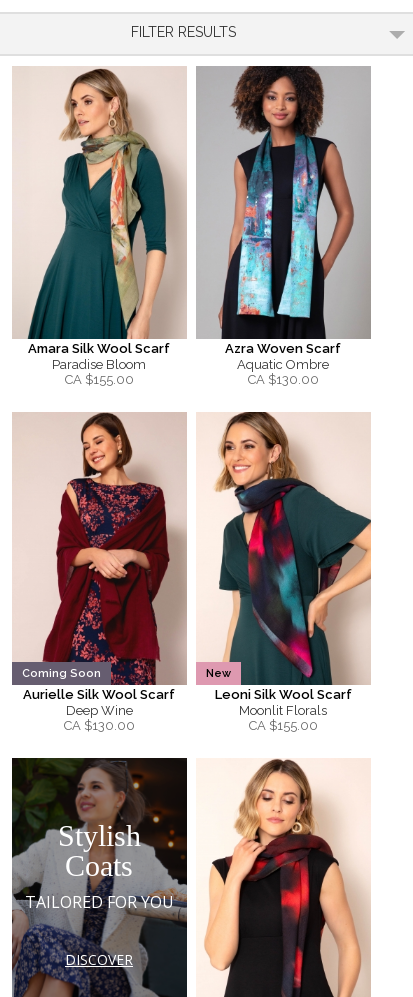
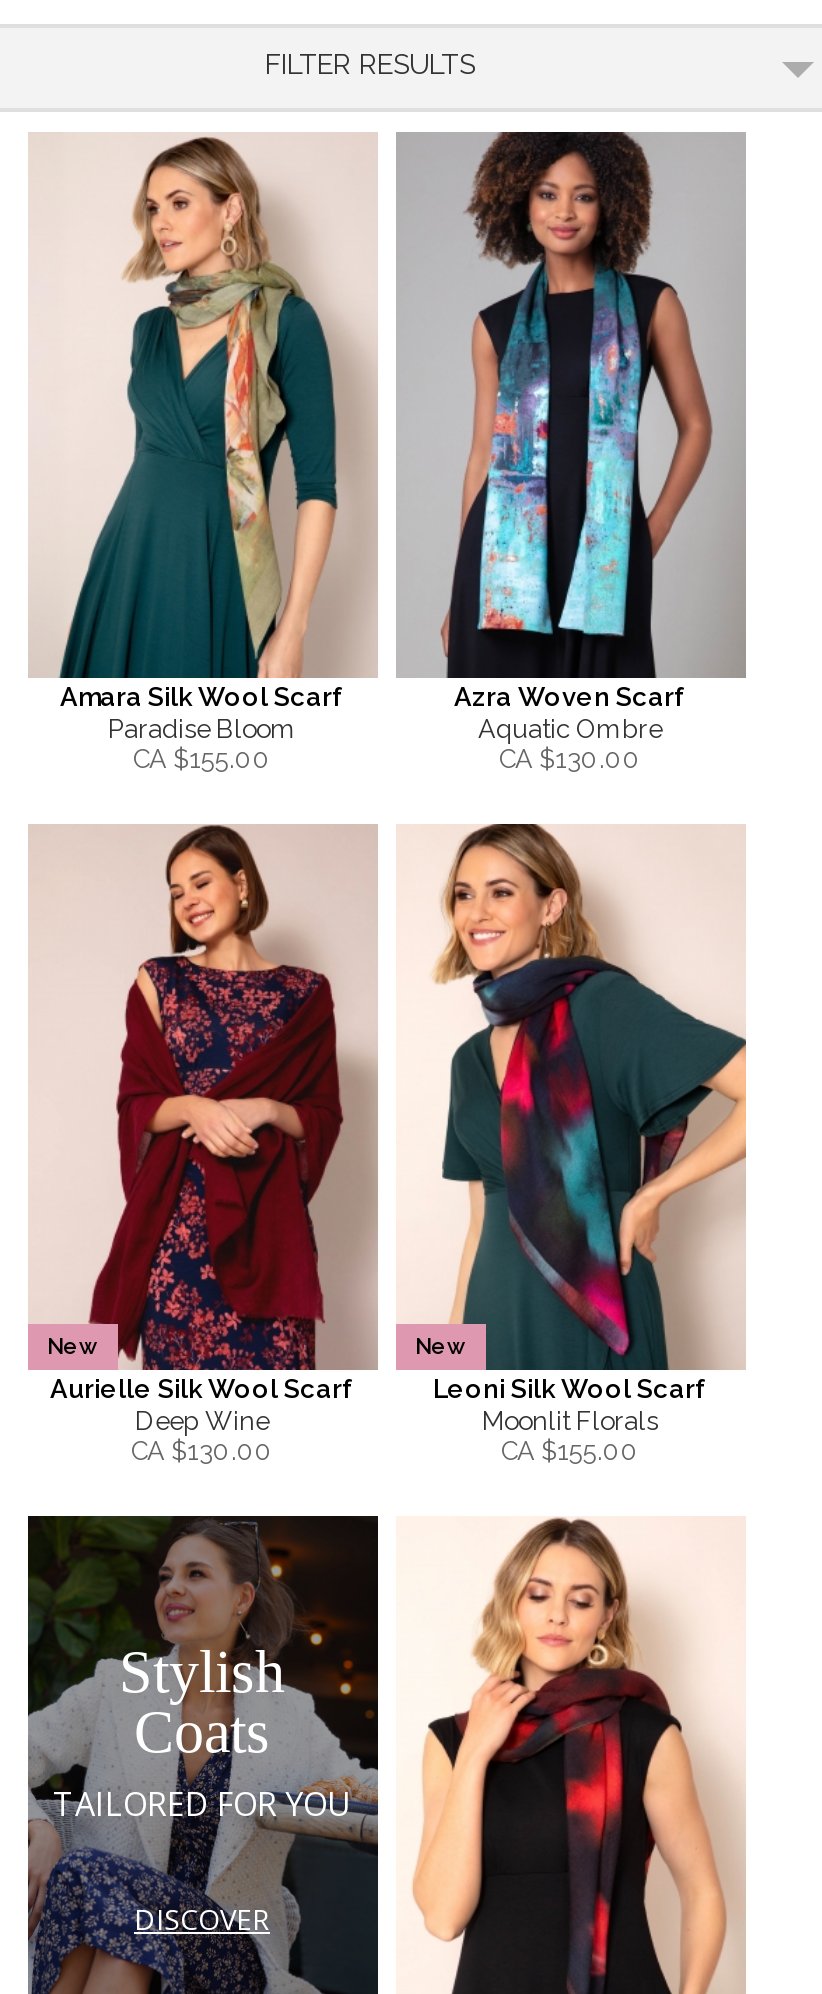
- Coming Soon
+ New
